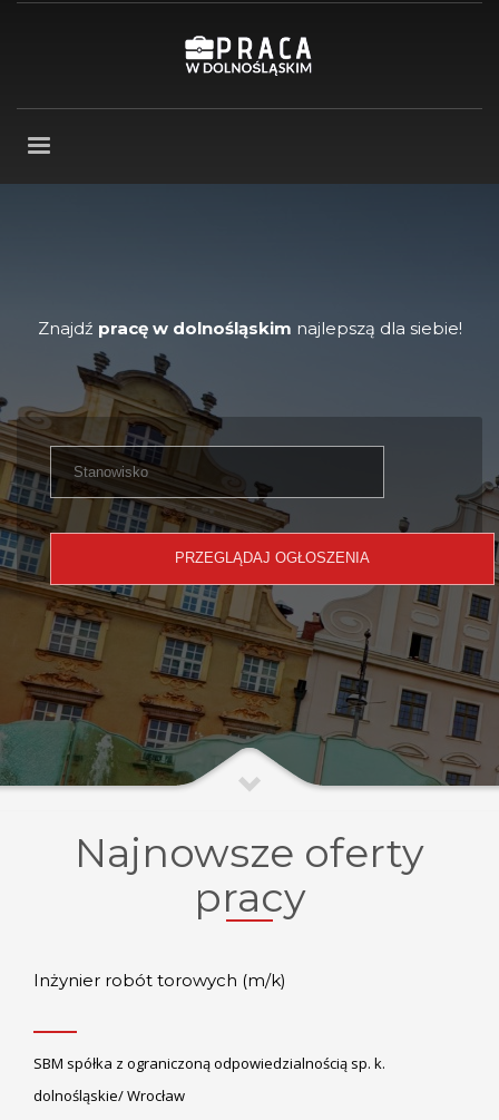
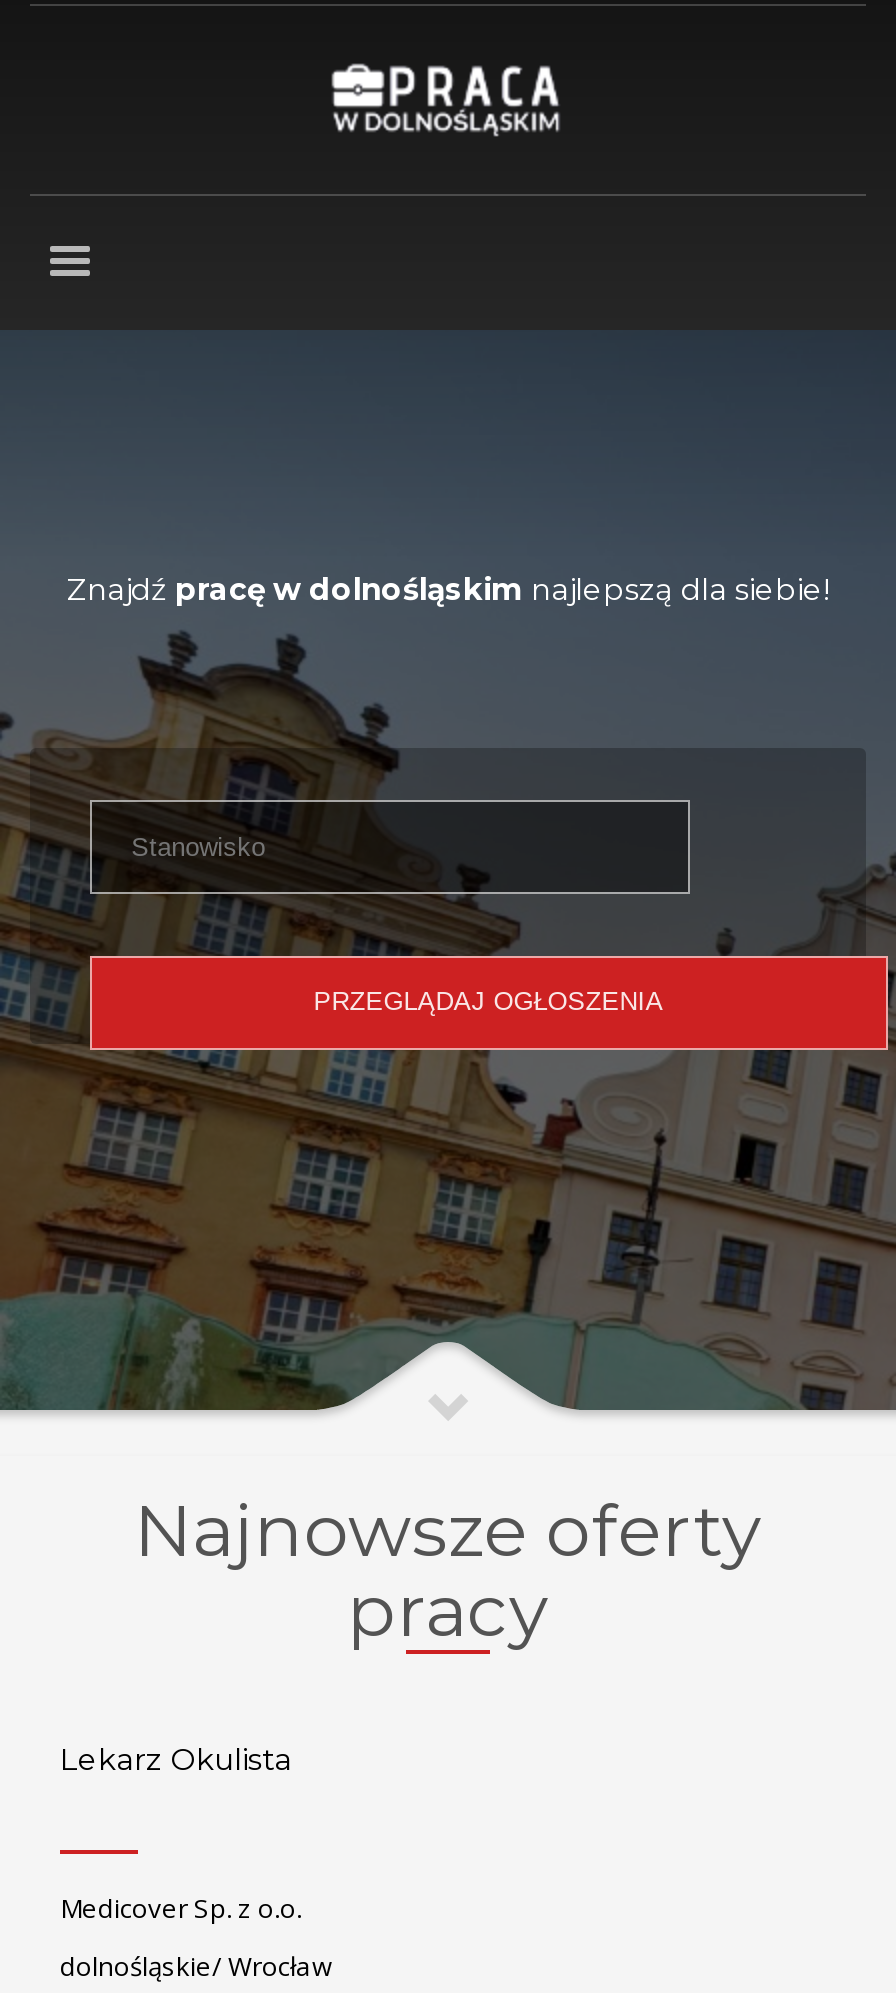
- Inżynier robót torowych (m/k)
+ Lekarz Okulista

- SBM spółka z ograniczoną odpowiedzialnością sp. k.
+ Medicover Sp. z o.o.
